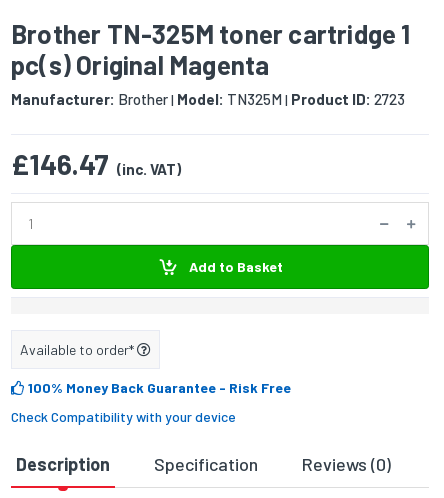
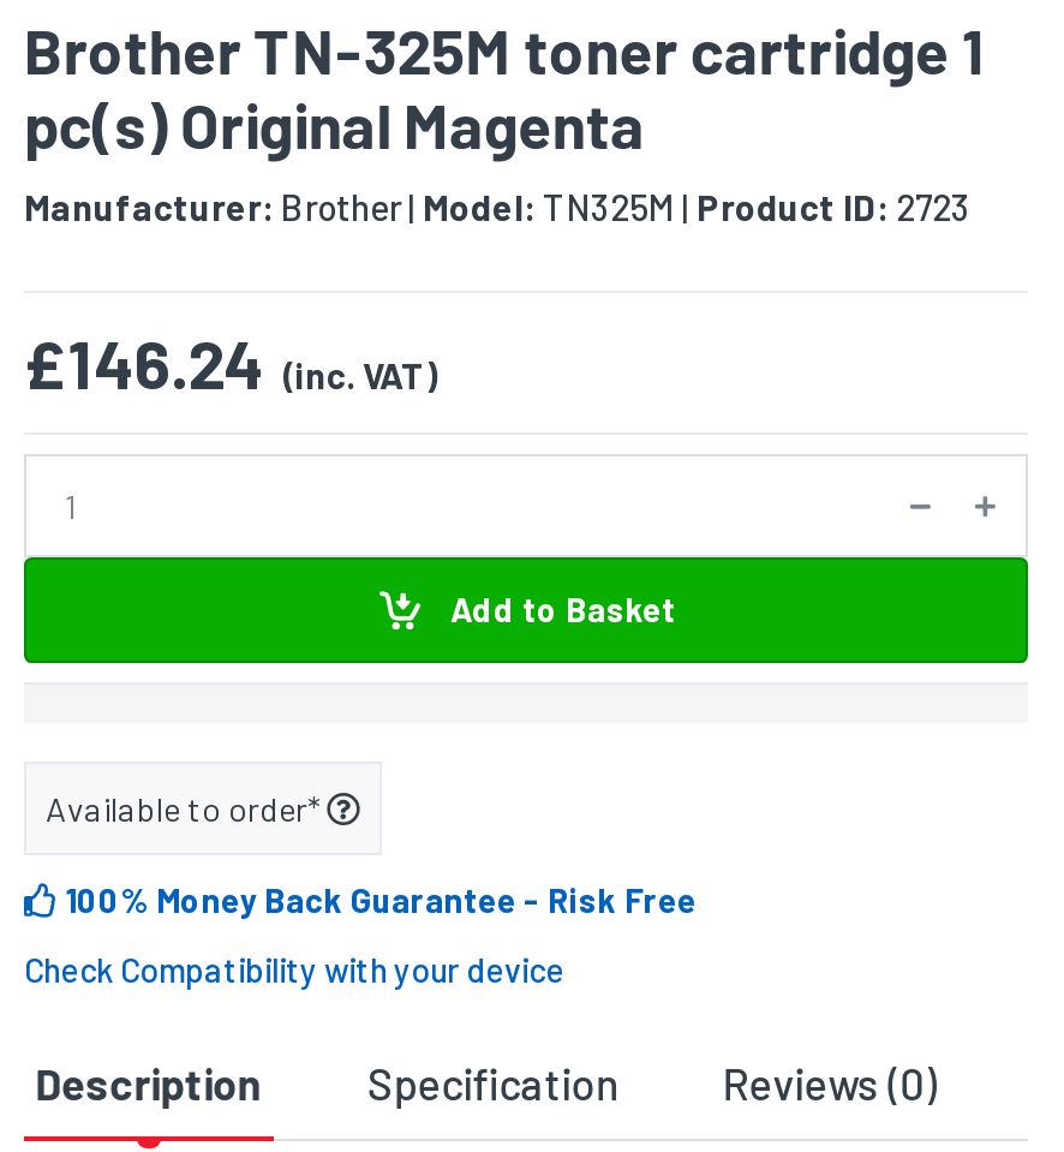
- £146.47 (inc. VAT)
+ £146.24 (inc. VAT)
